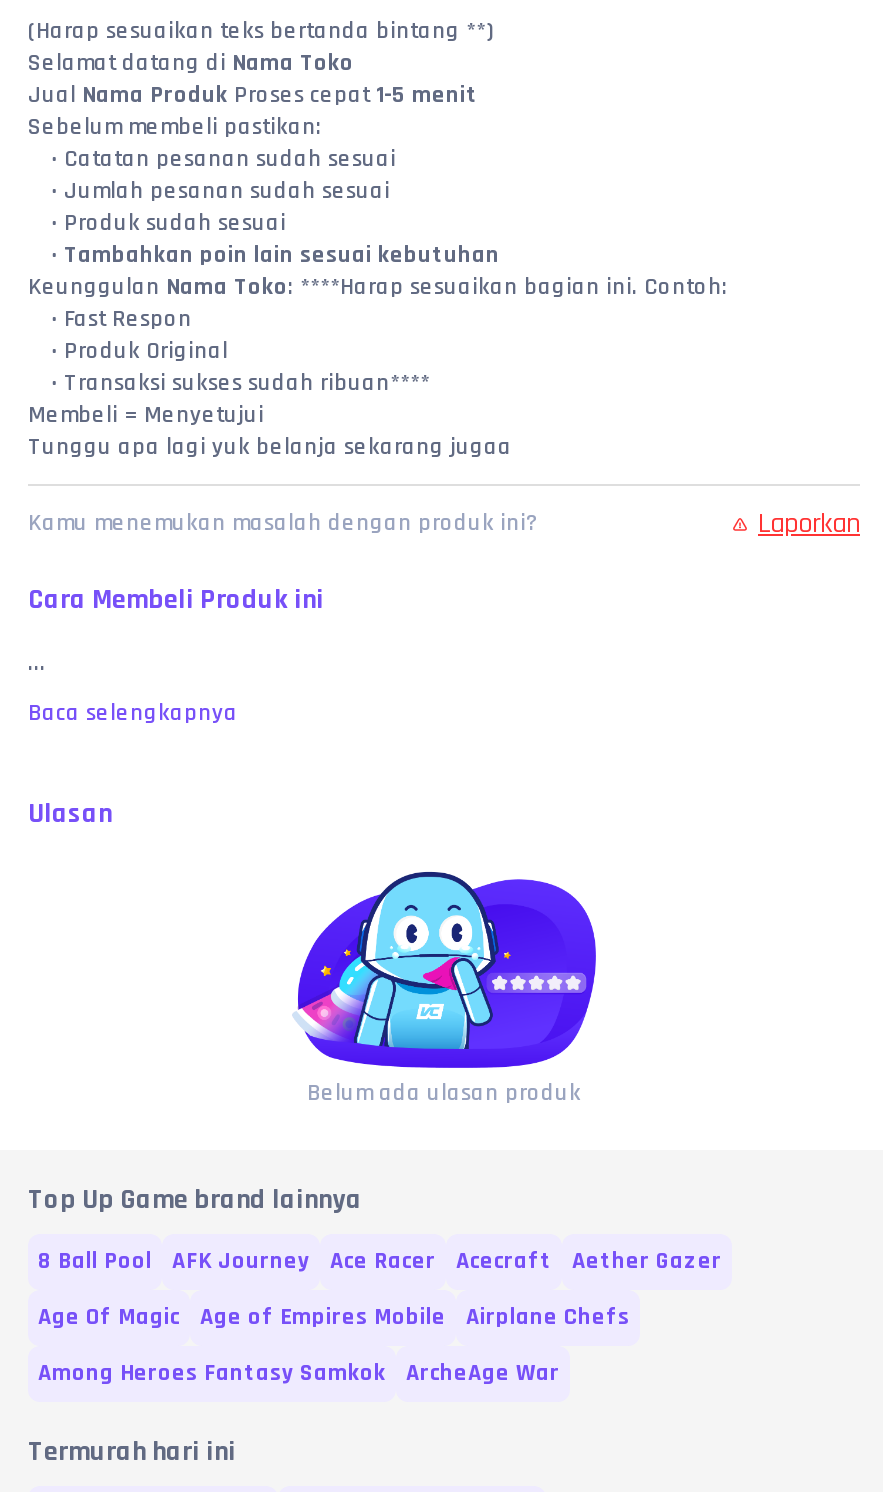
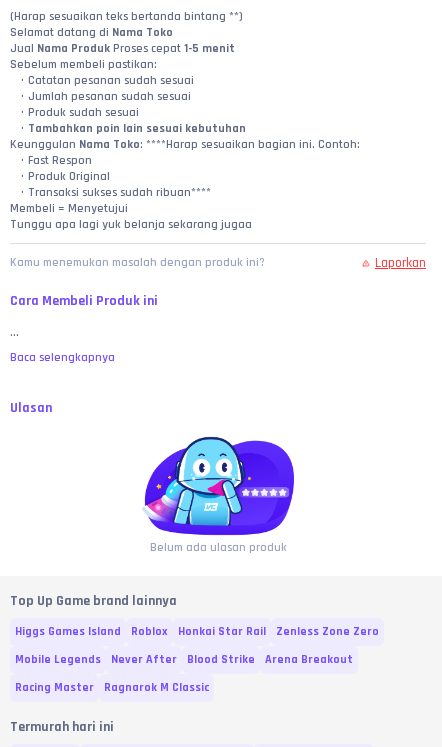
- 8 Ball Pool
- AFK Journey
- Ace Racer
- Acecraft
- Aether Gazer
+ Higgs Games Island
+ Roblox
+ Honkai Star Rail
+ Zenless Zone Zero

- Age Of Magic
- Age of Empires Mobile
- Airplane Chefs
+ Mobile Legends
+ Never After
+ Blood Strike
+ Arena Breakout

- Among Heroes Fantasy Samkok
- ArcheAge War
+ Racing Master
+ Ragnarok M Classic
